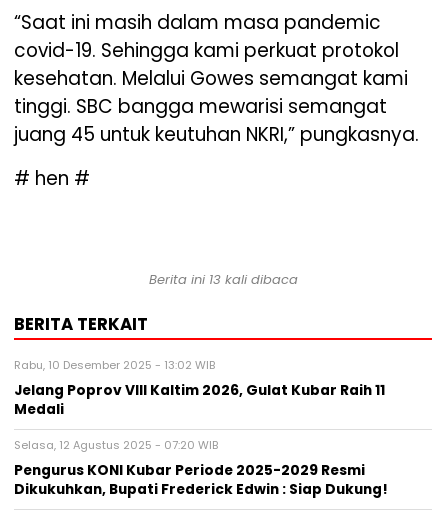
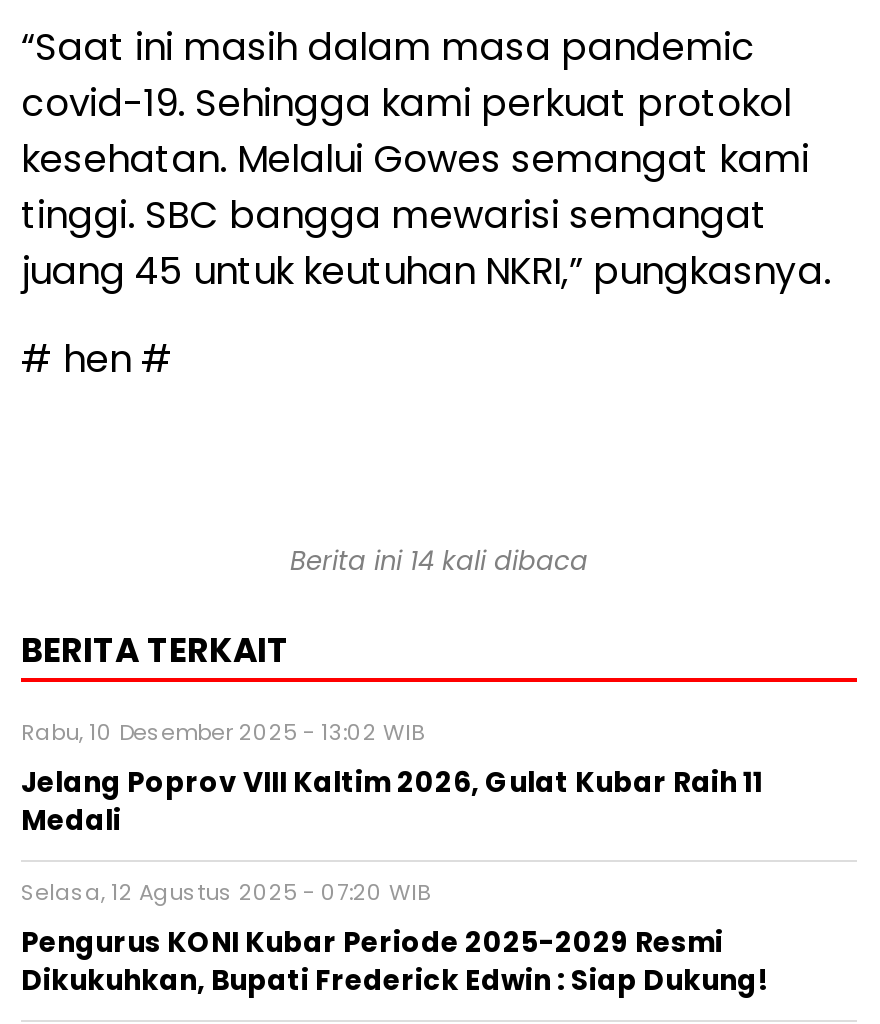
- Berita ini 13 kali dibaca
+ Berita ini 14 kali dibaca
